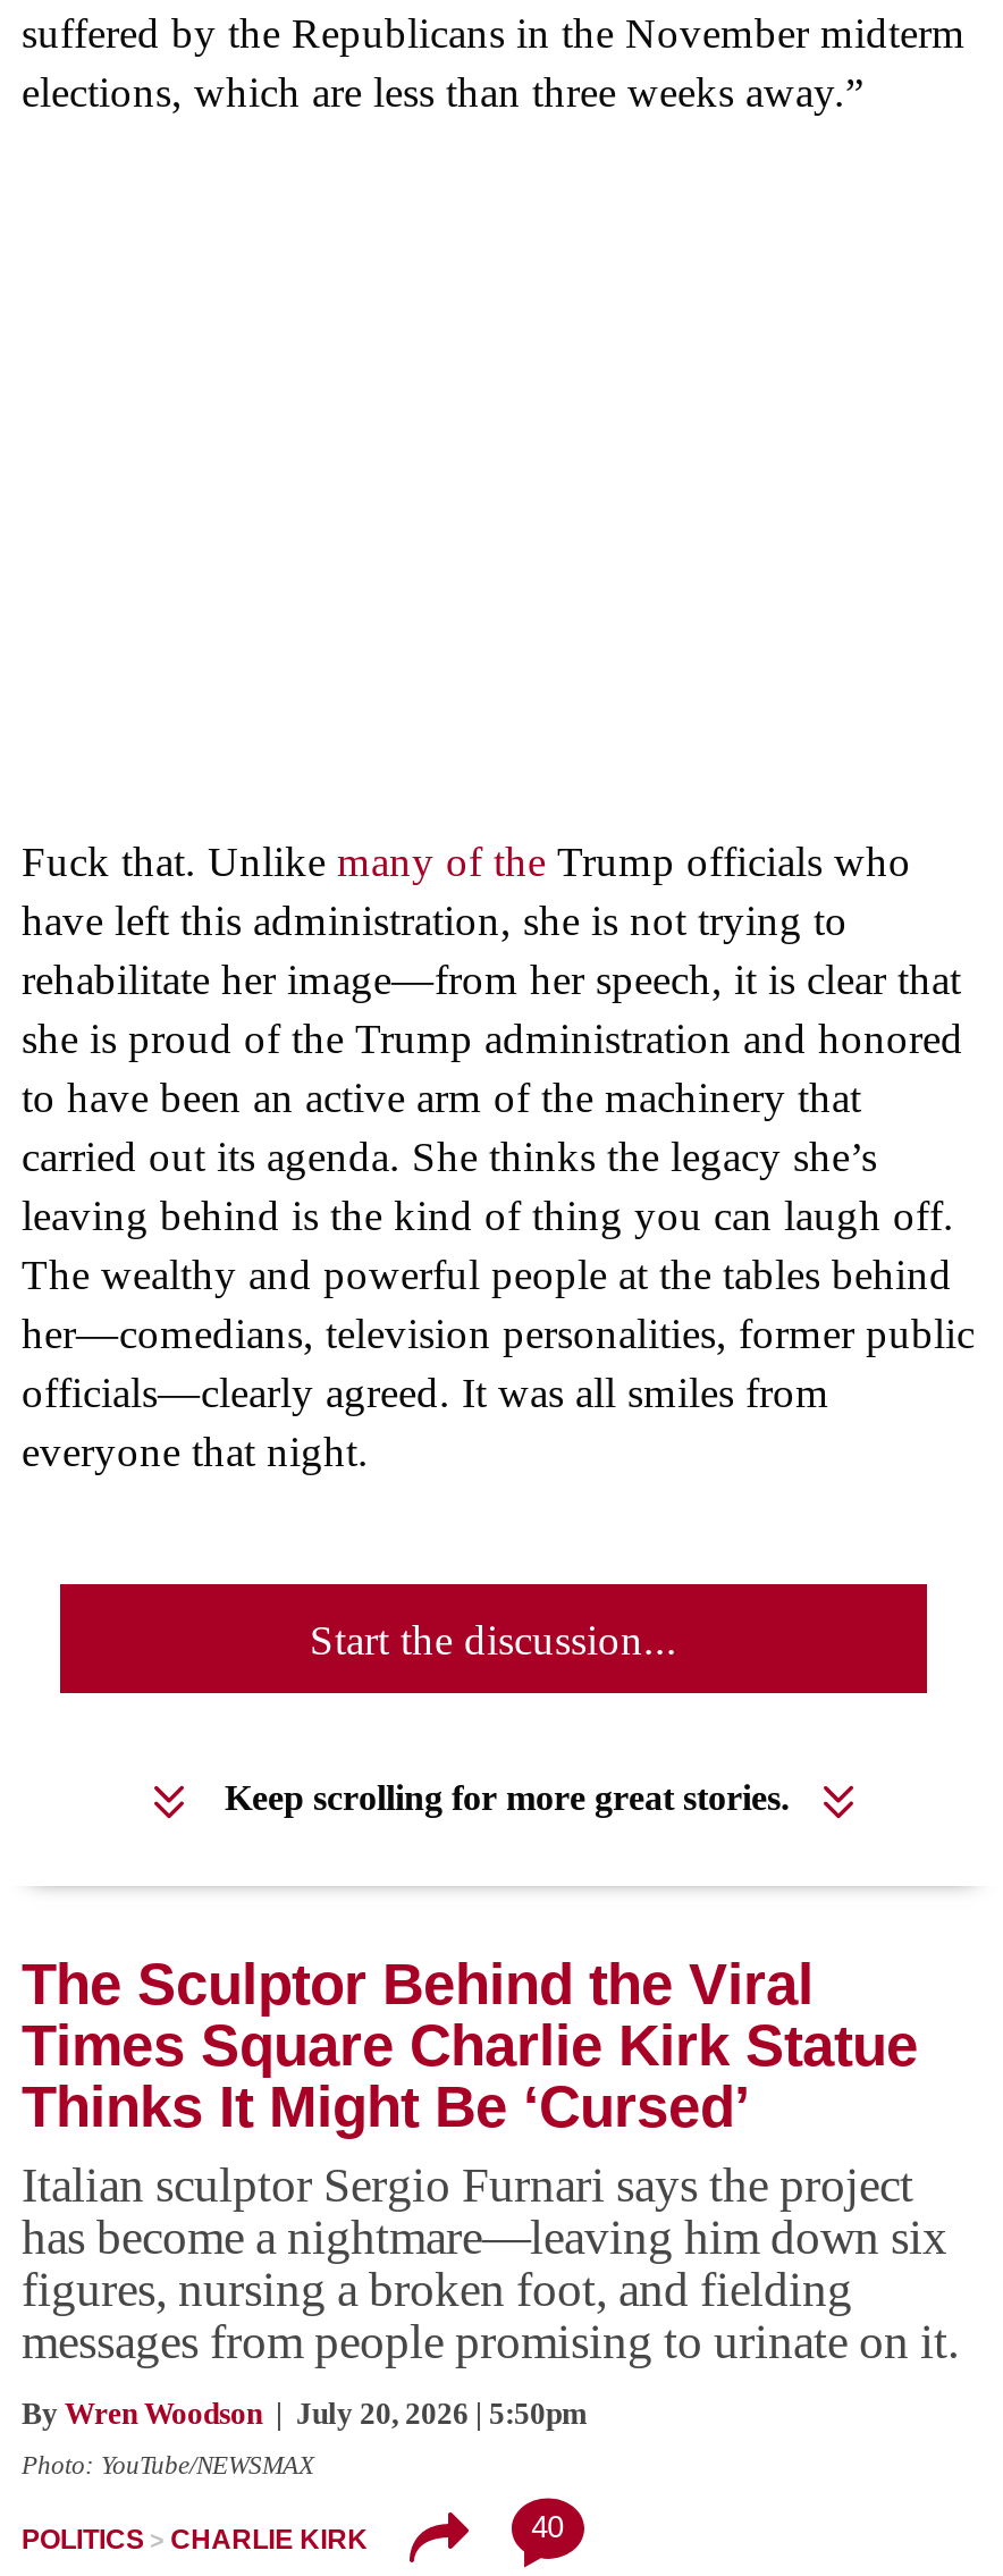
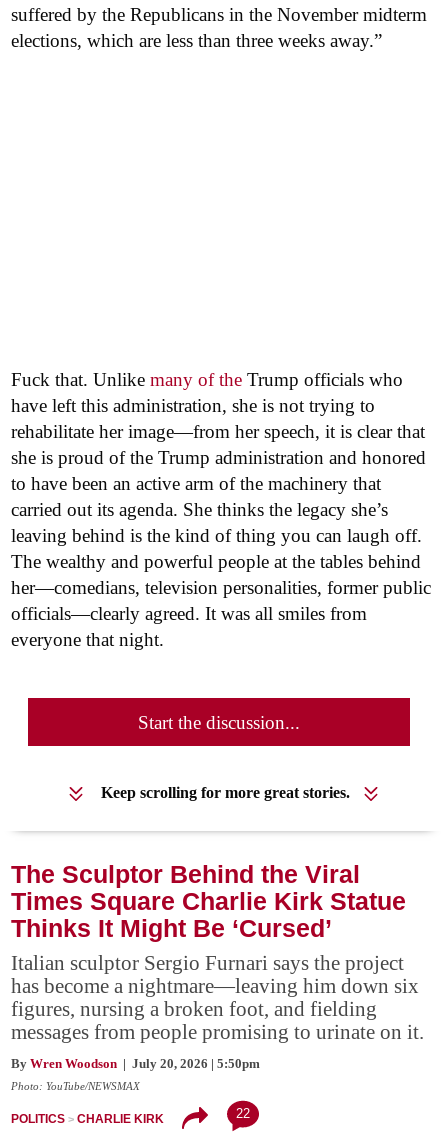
- 40
+ 22
